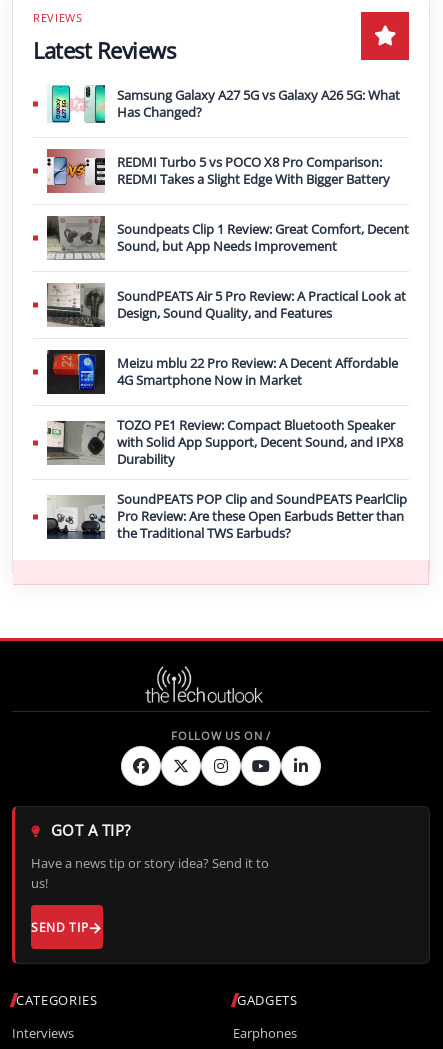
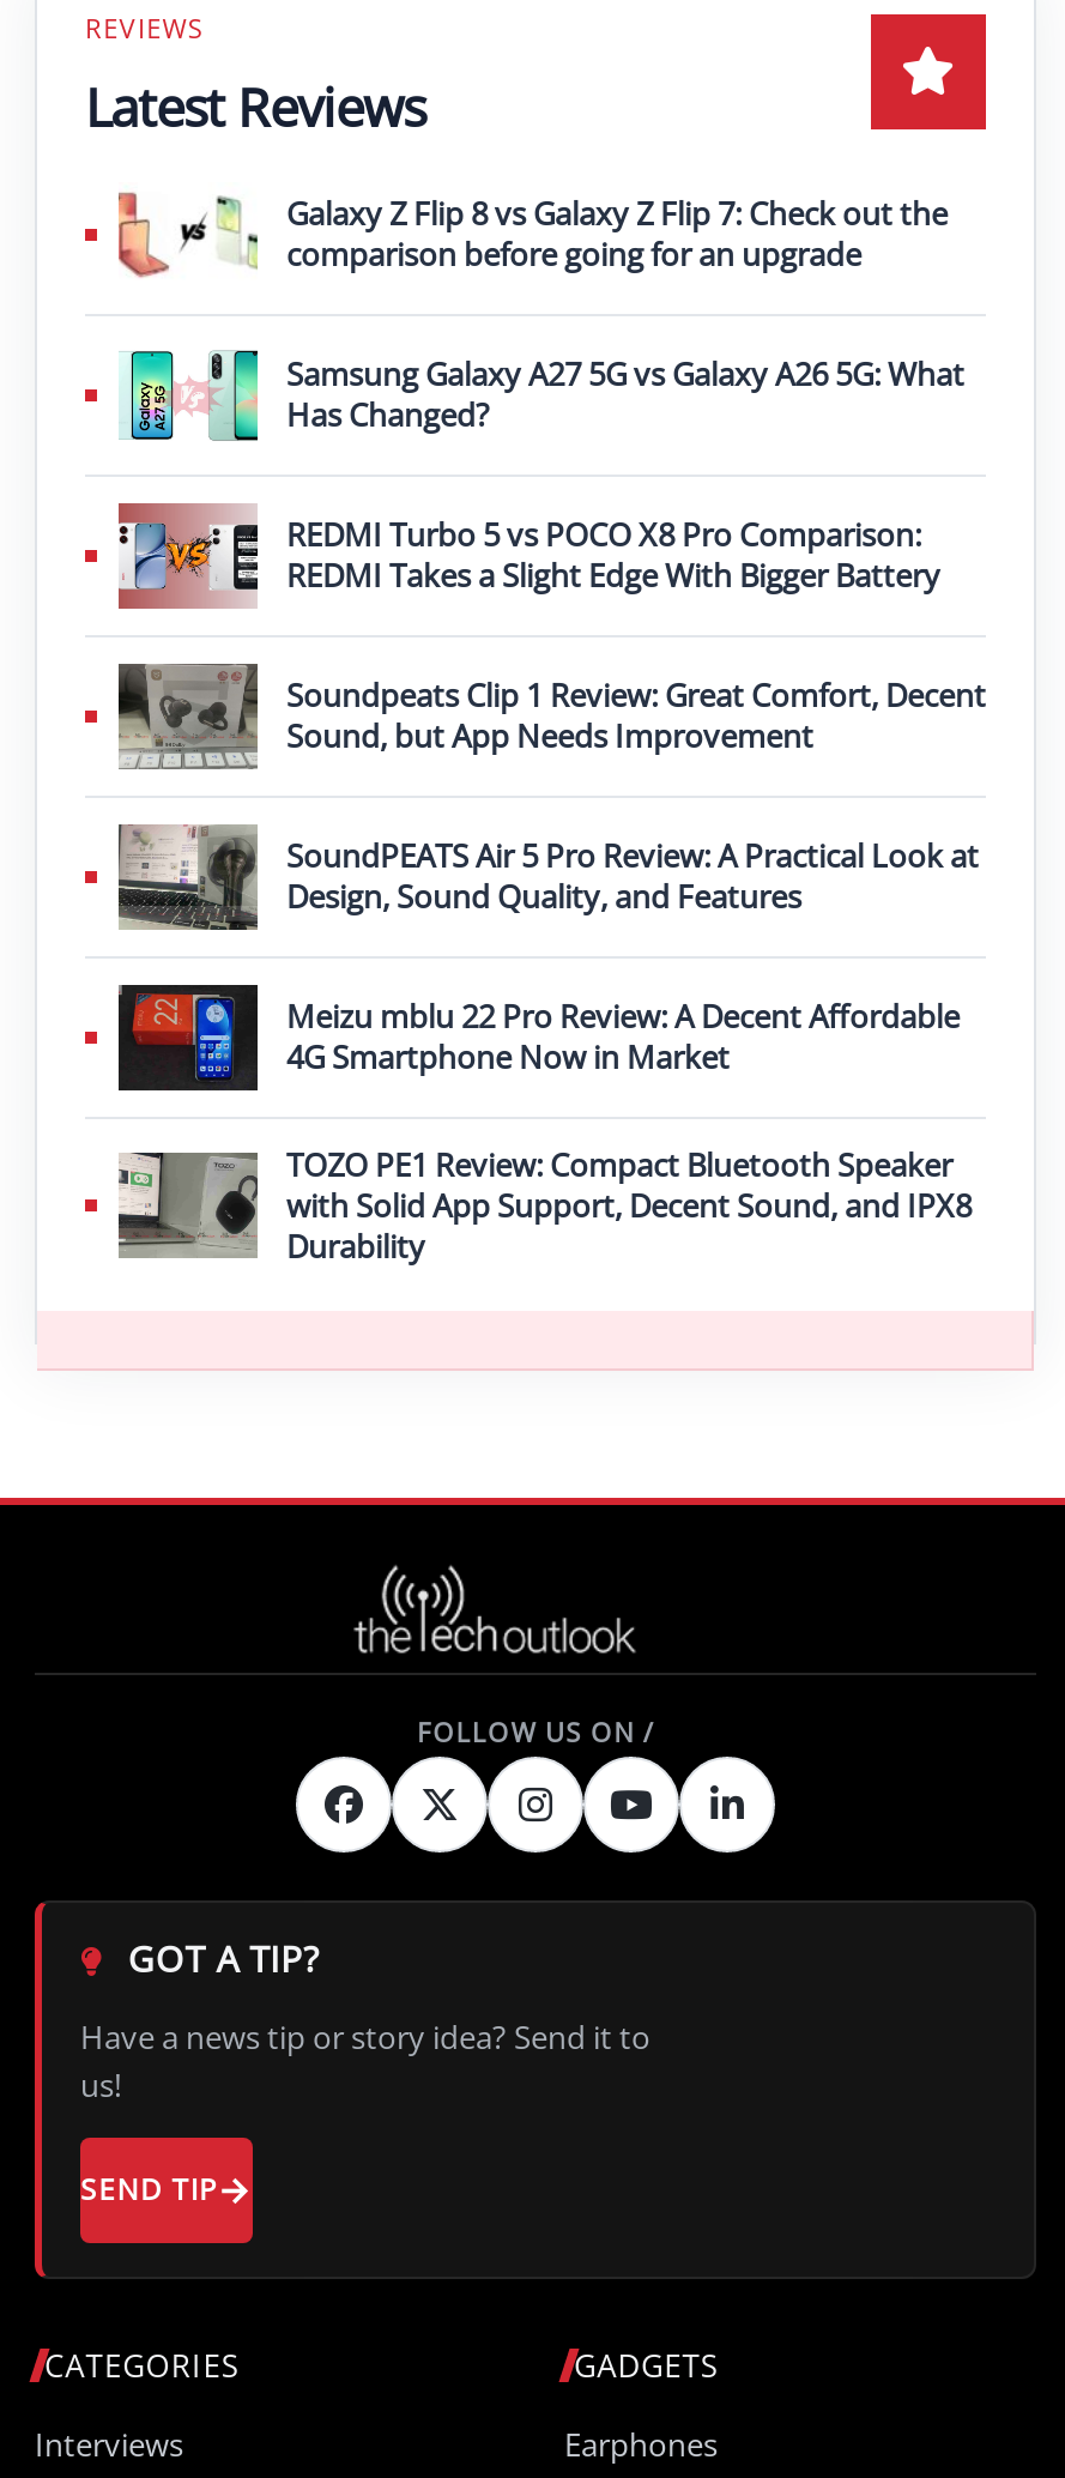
+ [image]
+ Galaxy Z Flip 8 vs Galaxy Z Flip 7: Check out the
+ comparison before going for an upgrade

moved down: [image] | Samsung Galaxy A27 5G vs Galaxy A26 5G: What | Has Changed? | ... | with Solid App Support, Decent Sound, and IPX8 | Durability

- [image]
- SoundPEATS POP Clip and SoundPEATS PearlClip
- Pro Review: Are these Open Earbuds Better than
- the Traditional TWS Earbuds?
